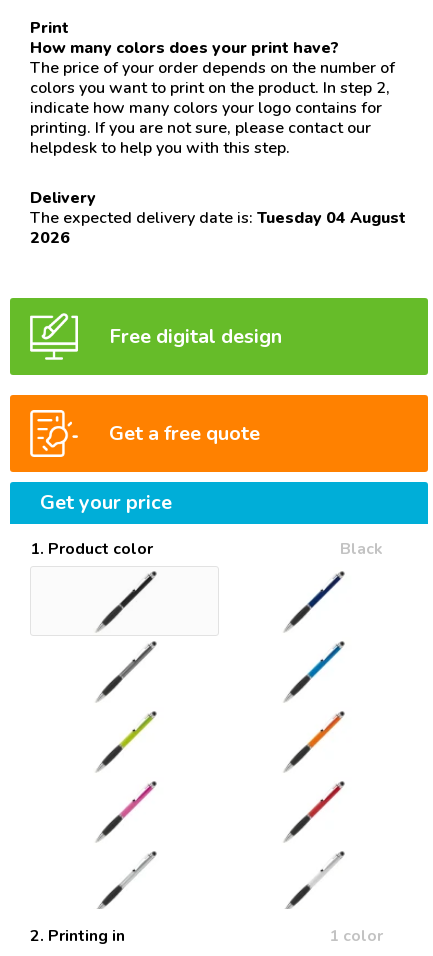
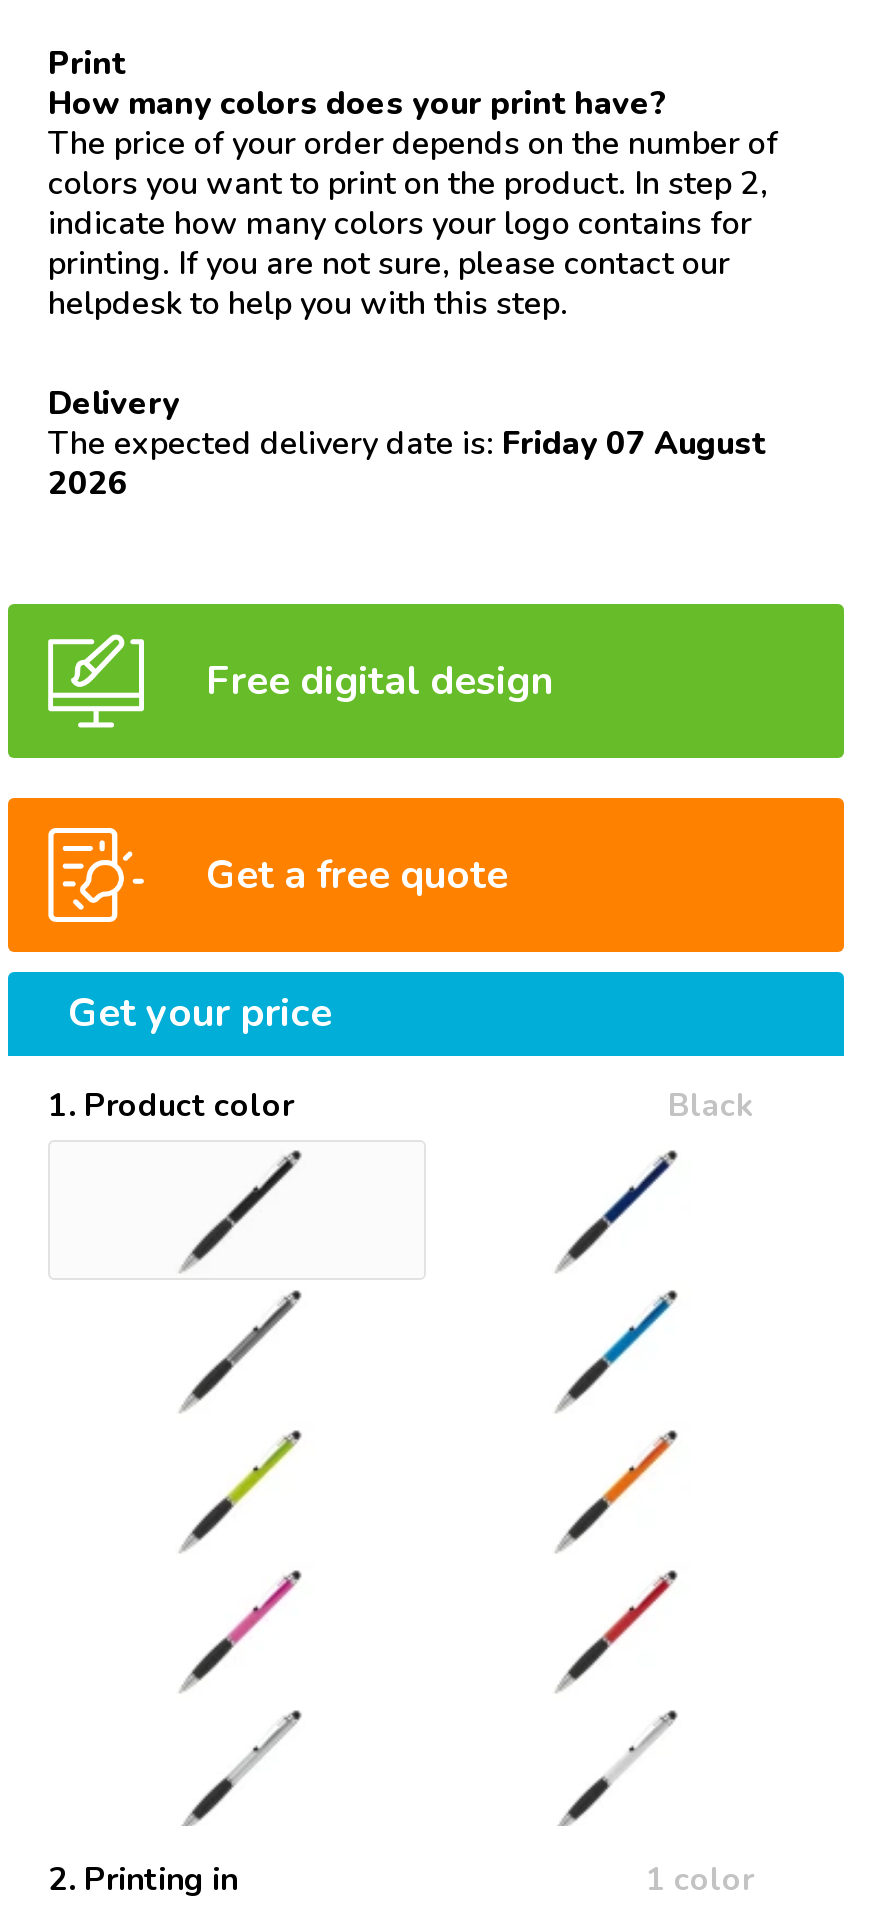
- The expected delivery date is: Tuesday 04 August
+ The expected delivery date is: Friday 07 August
